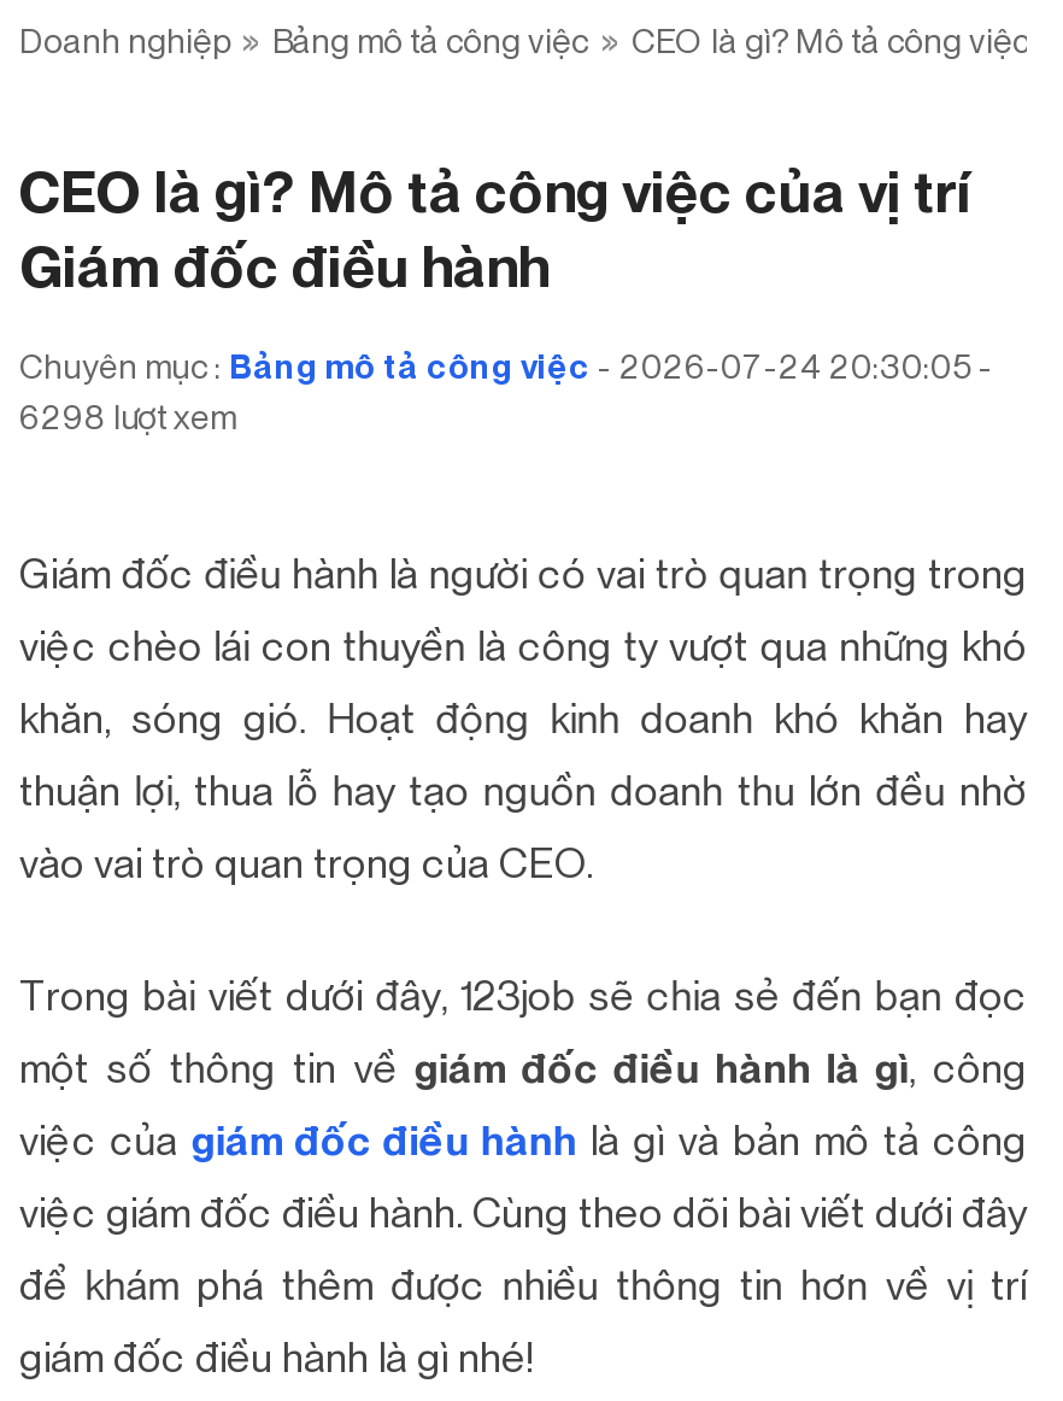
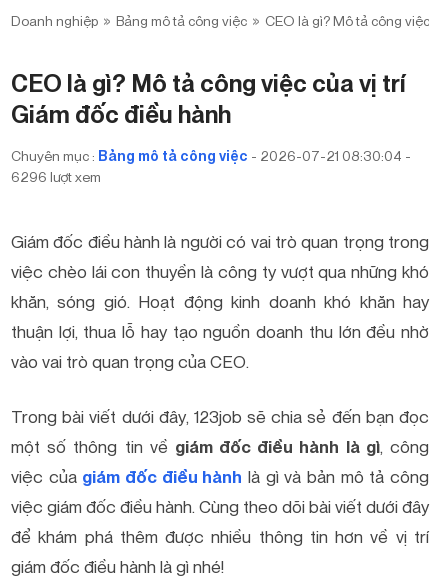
- Chuyên mục : Bảng mô tả công việc - 2026-07-24 20:30:05 -
+ Chuyên mục : Bảng mô tả công việc - 2026-07-21 08:30:04 -

- 6298 lượt xem
+ 6296 lượt xem
